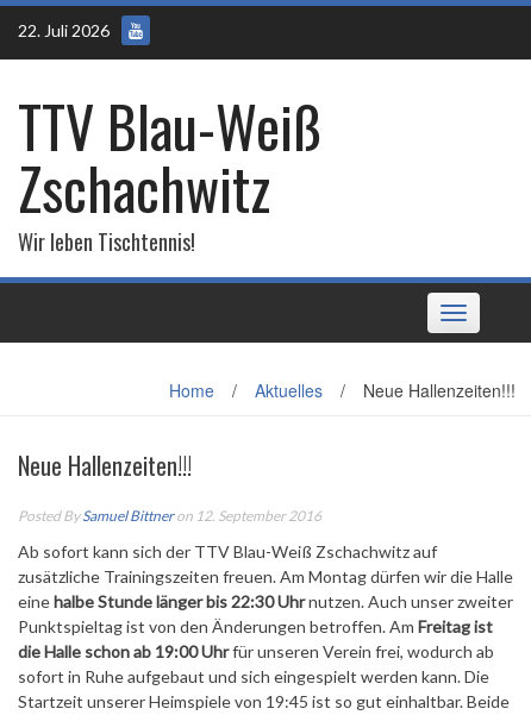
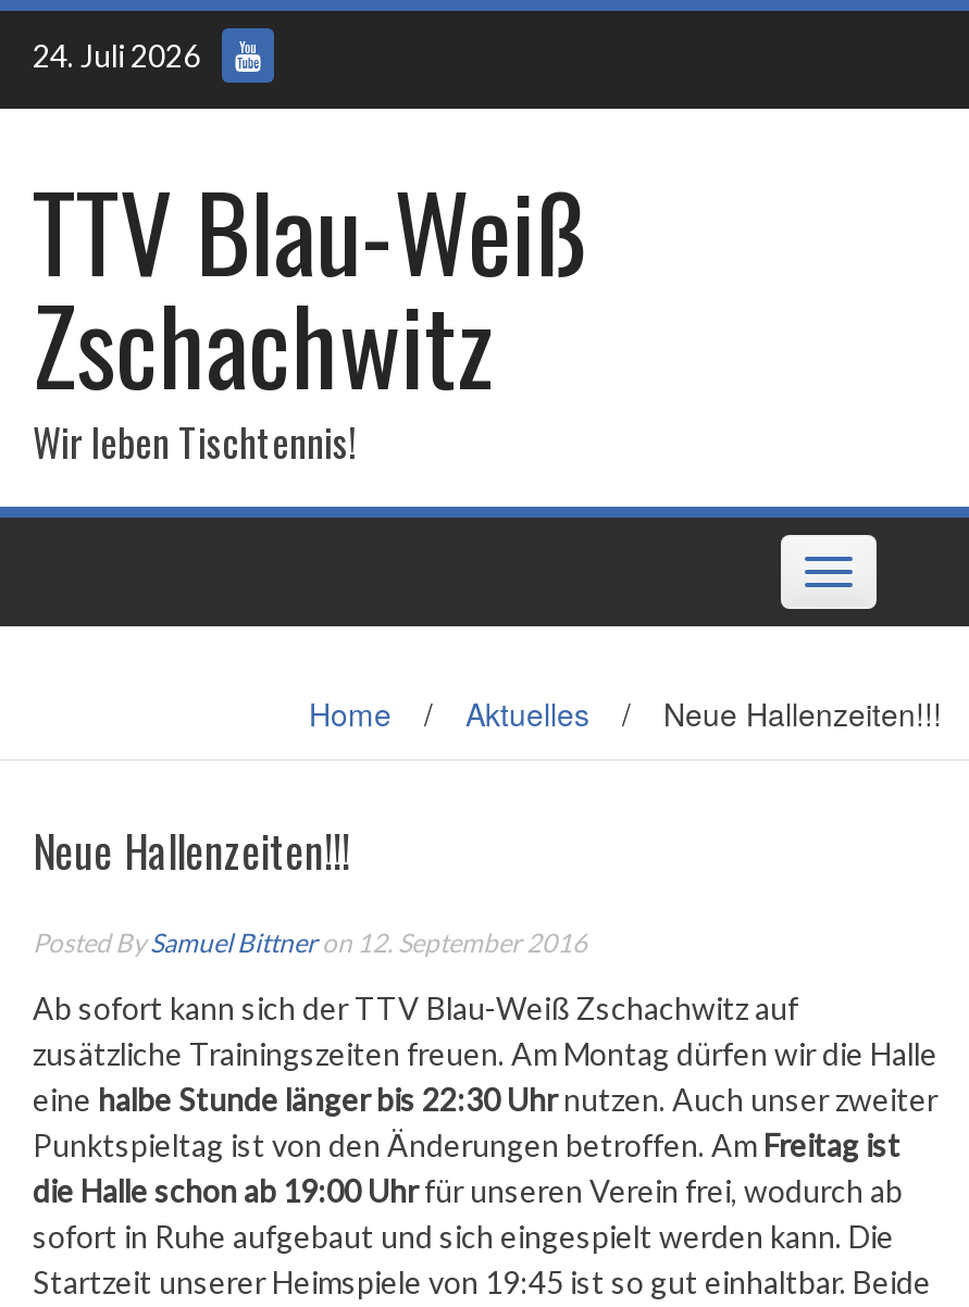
- 22. Juli 2026
+ 24. Juli 2026
